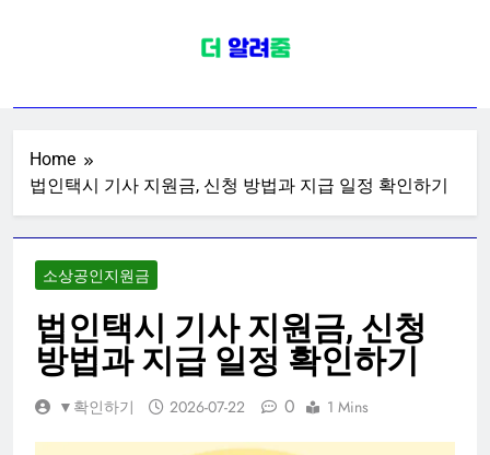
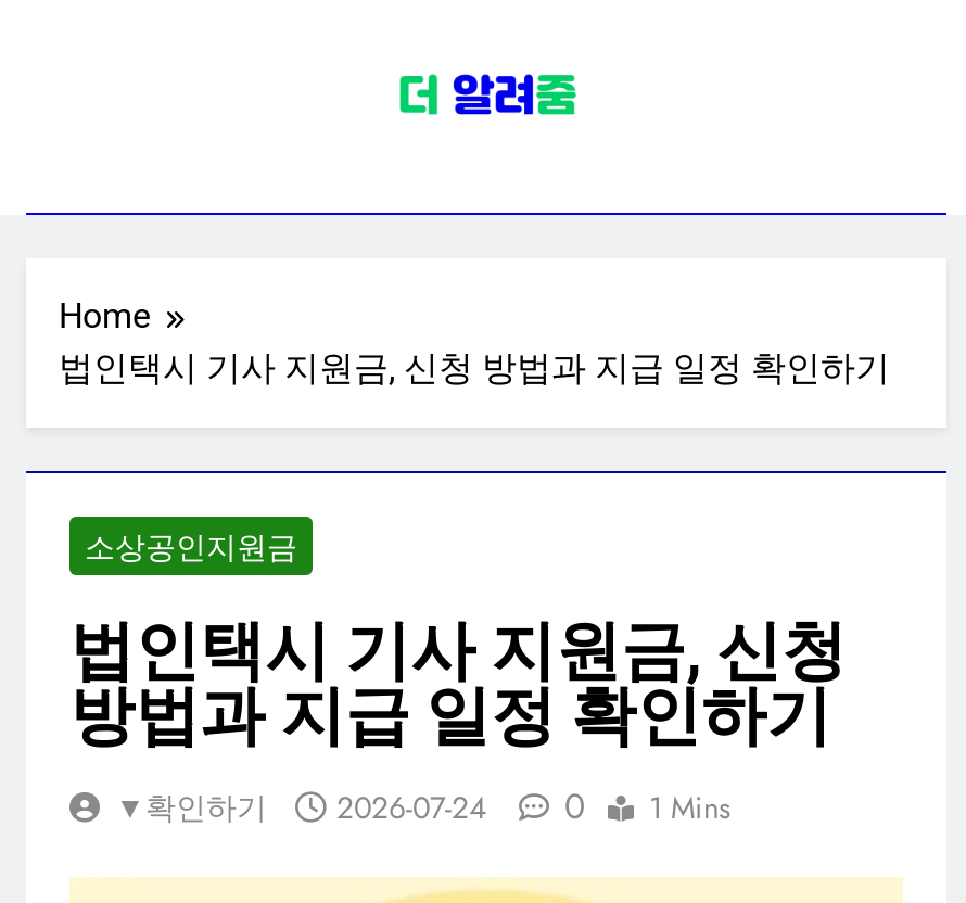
- 2026-07-22
+ 2026-07-24
